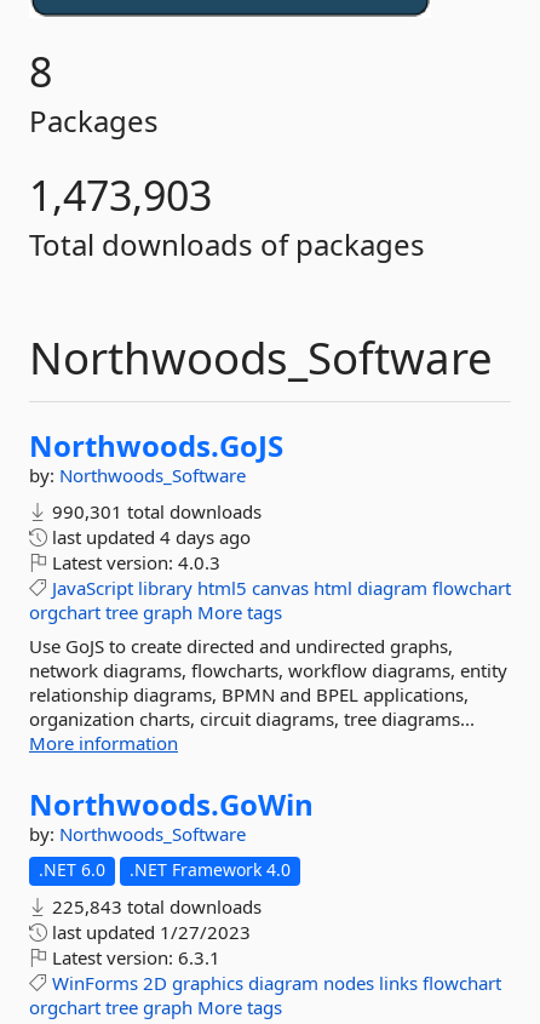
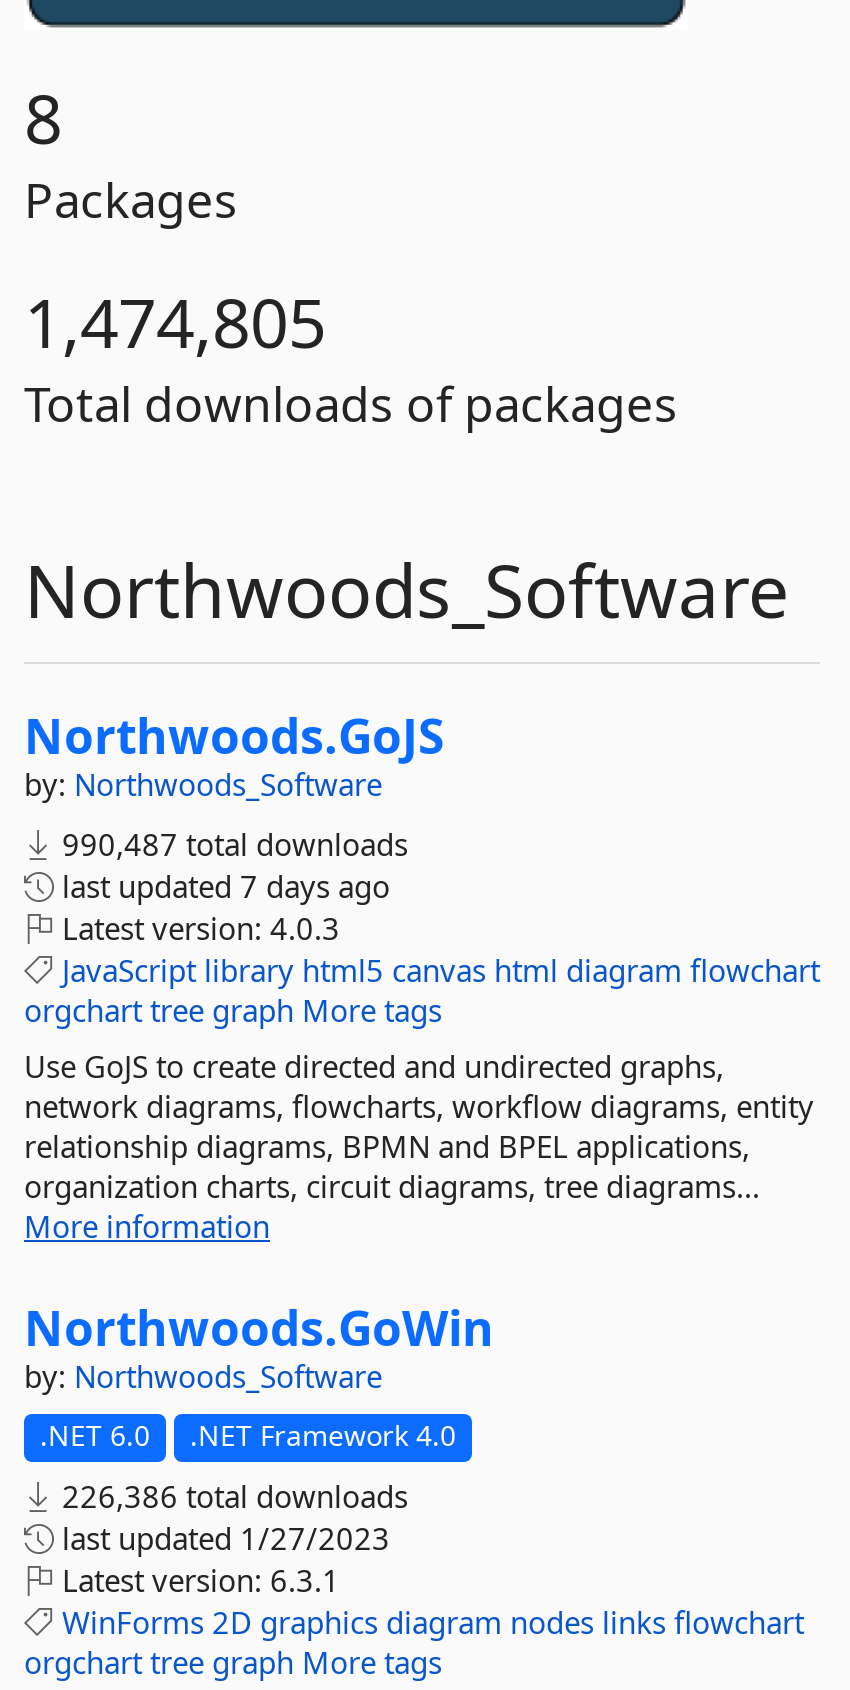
- 1,473,903
+ 1,474,805

- 990,301 total downloads
+ 990,487 total downloads

- last updated 4 days ago
+ last updated 7 days ago

- 225,843 total downloads
+ 226,386 total downloads
